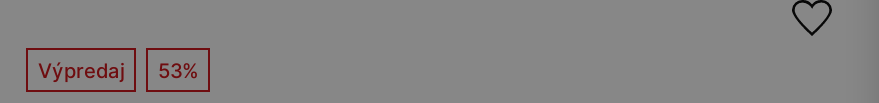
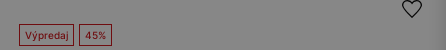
- Výpredaj 53%
+ Výpredaj 45%
